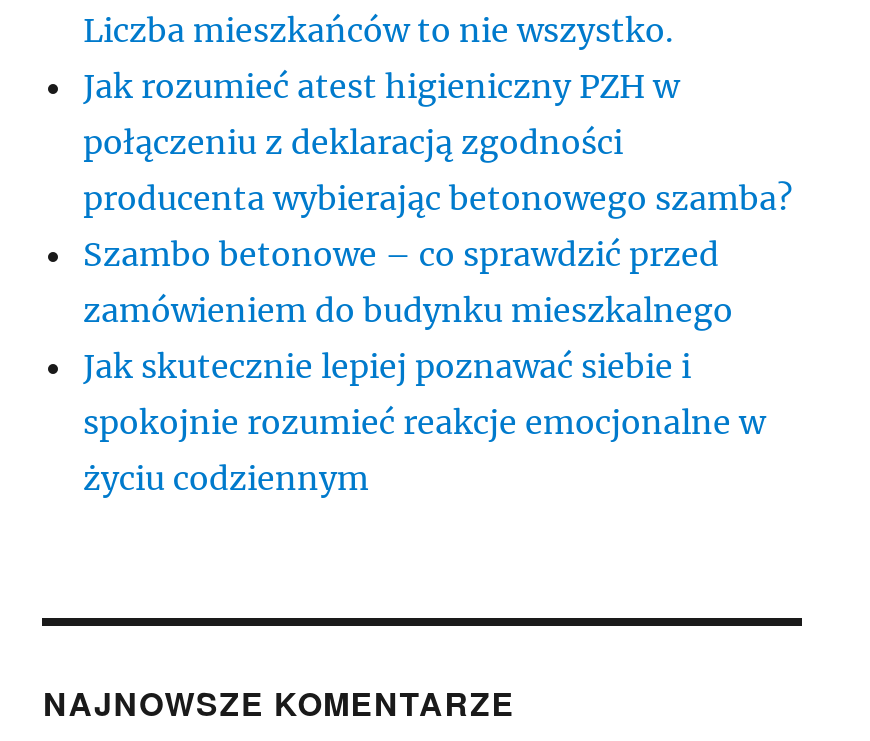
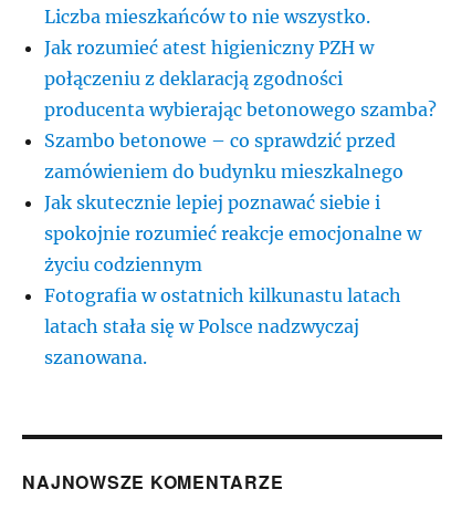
+ Fotografia w ostatnich kilkunastu latach
+ latach stała się w Polsce nadzwyczaj
+ szanowana.
